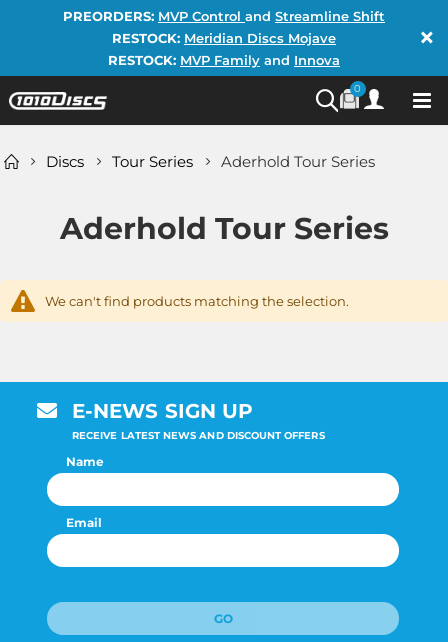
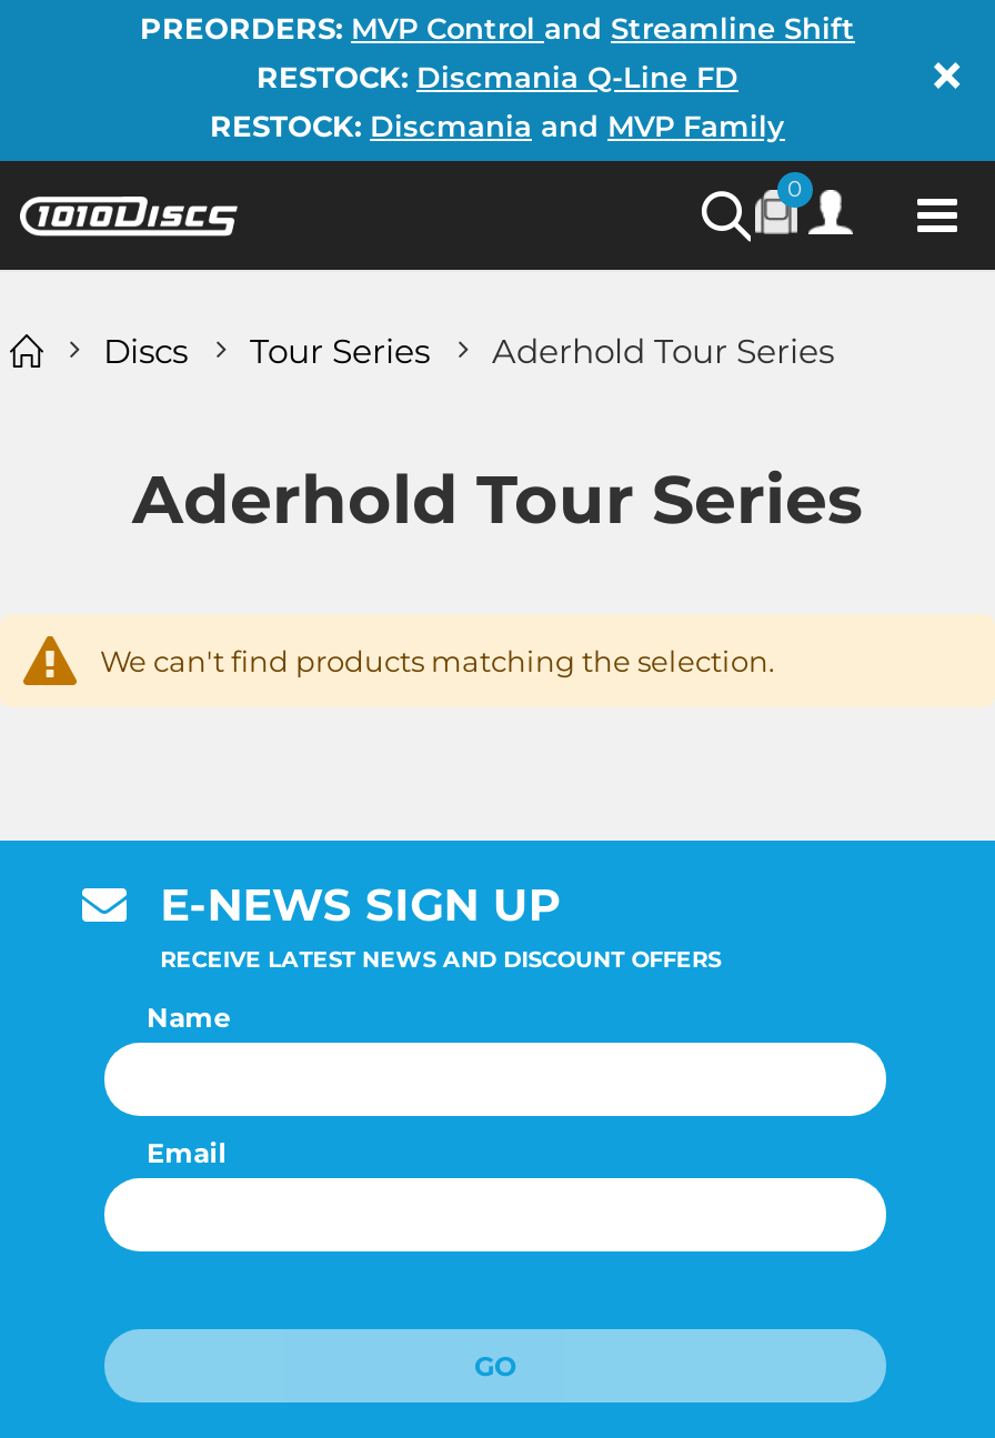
- RESTOCK: Meridian Discs Mojave
+ RESTOCK: Discmania Q-Line FD

- RESTOCK: MVP Family and Innova
+ RESTOCK: Discmania and MVP Family
